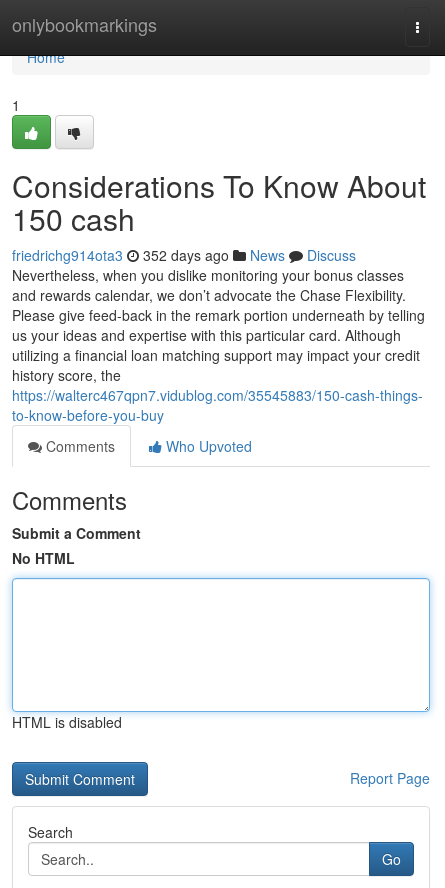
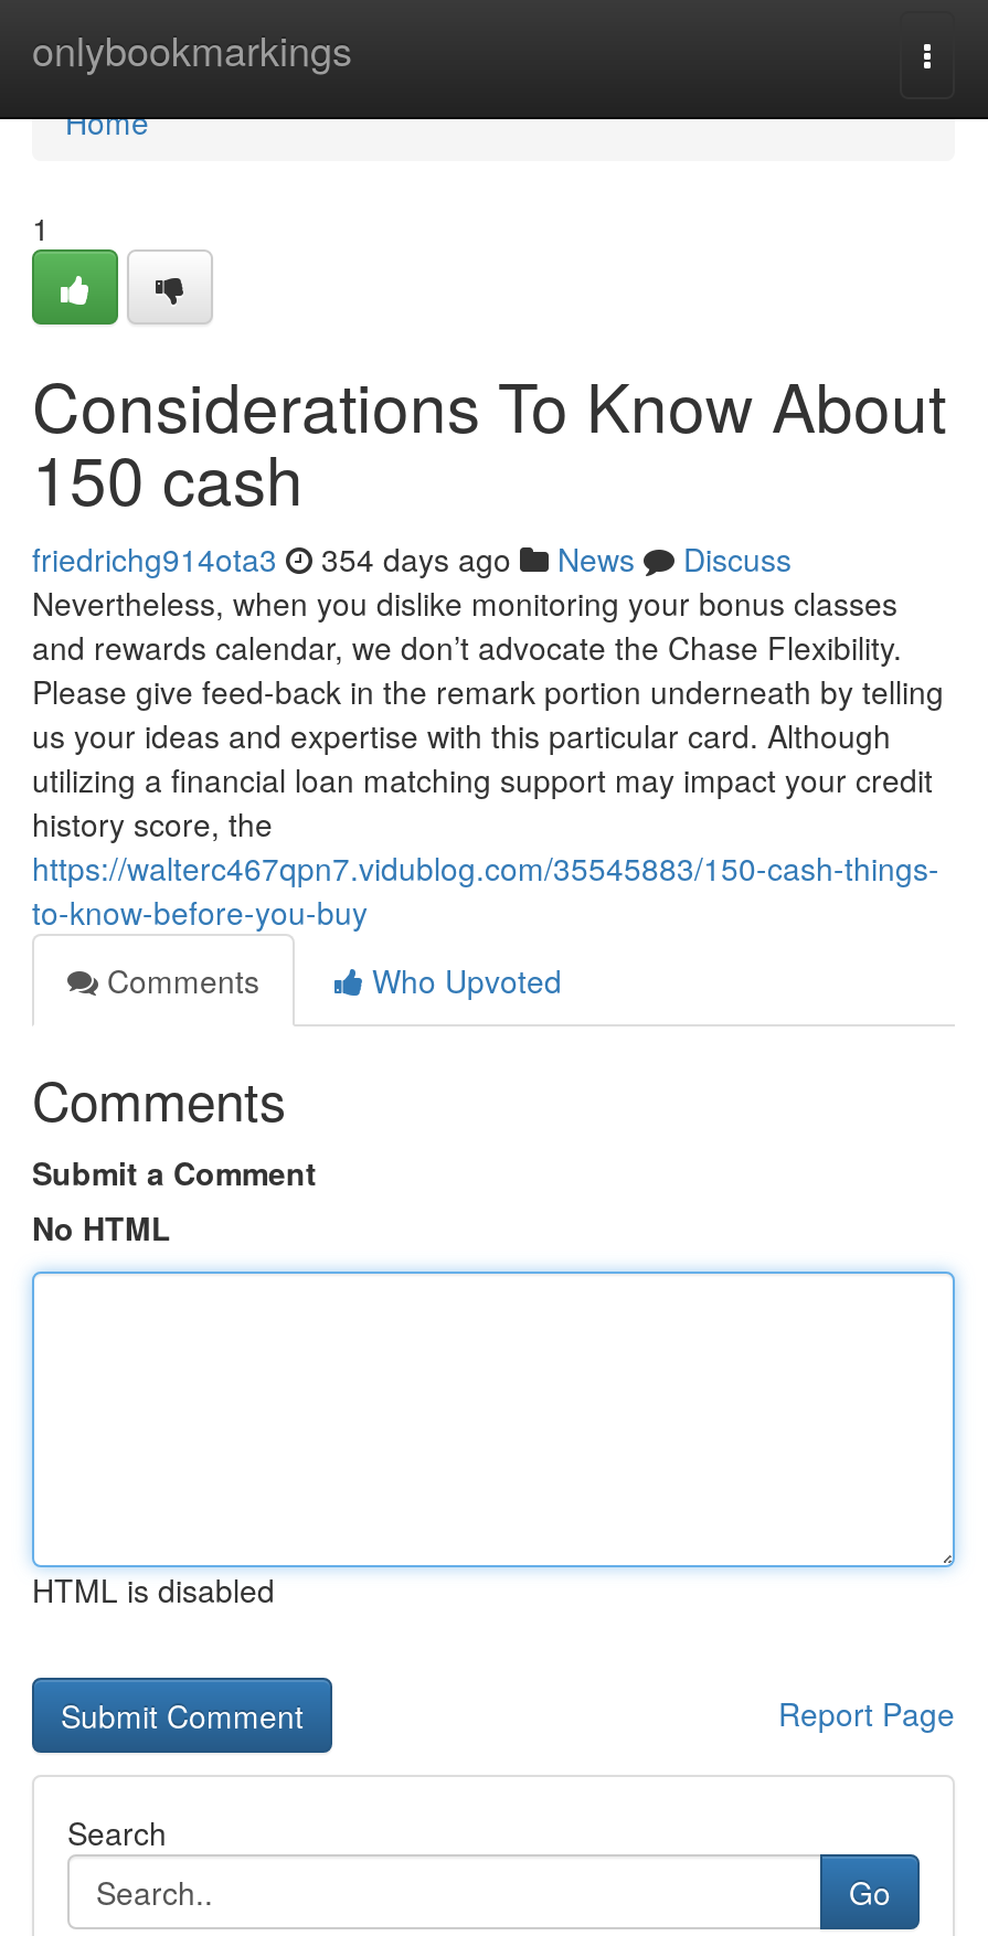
- friedrichg914ota3 352 days ago News Discuss
+ friedrichg914ota3 354 days ago News Discuss
